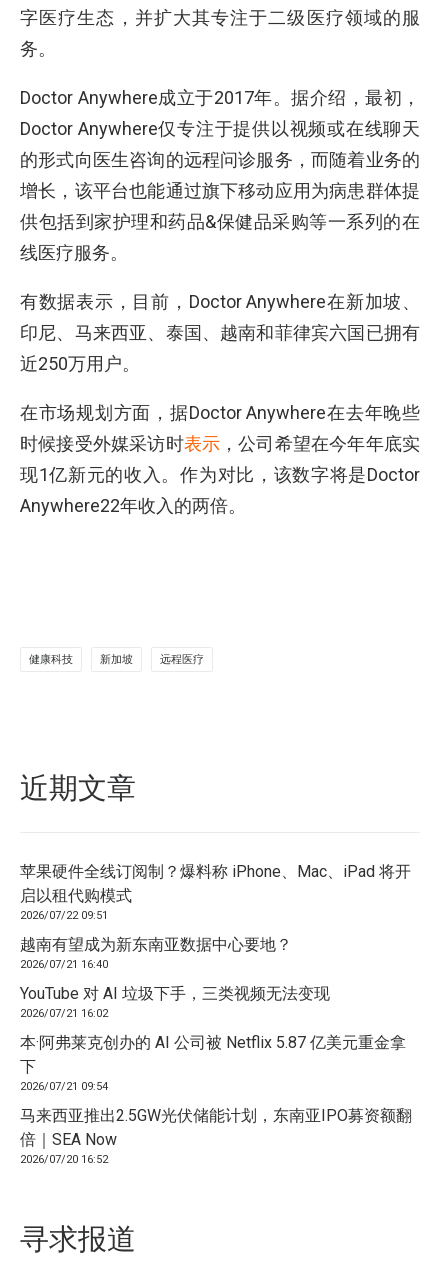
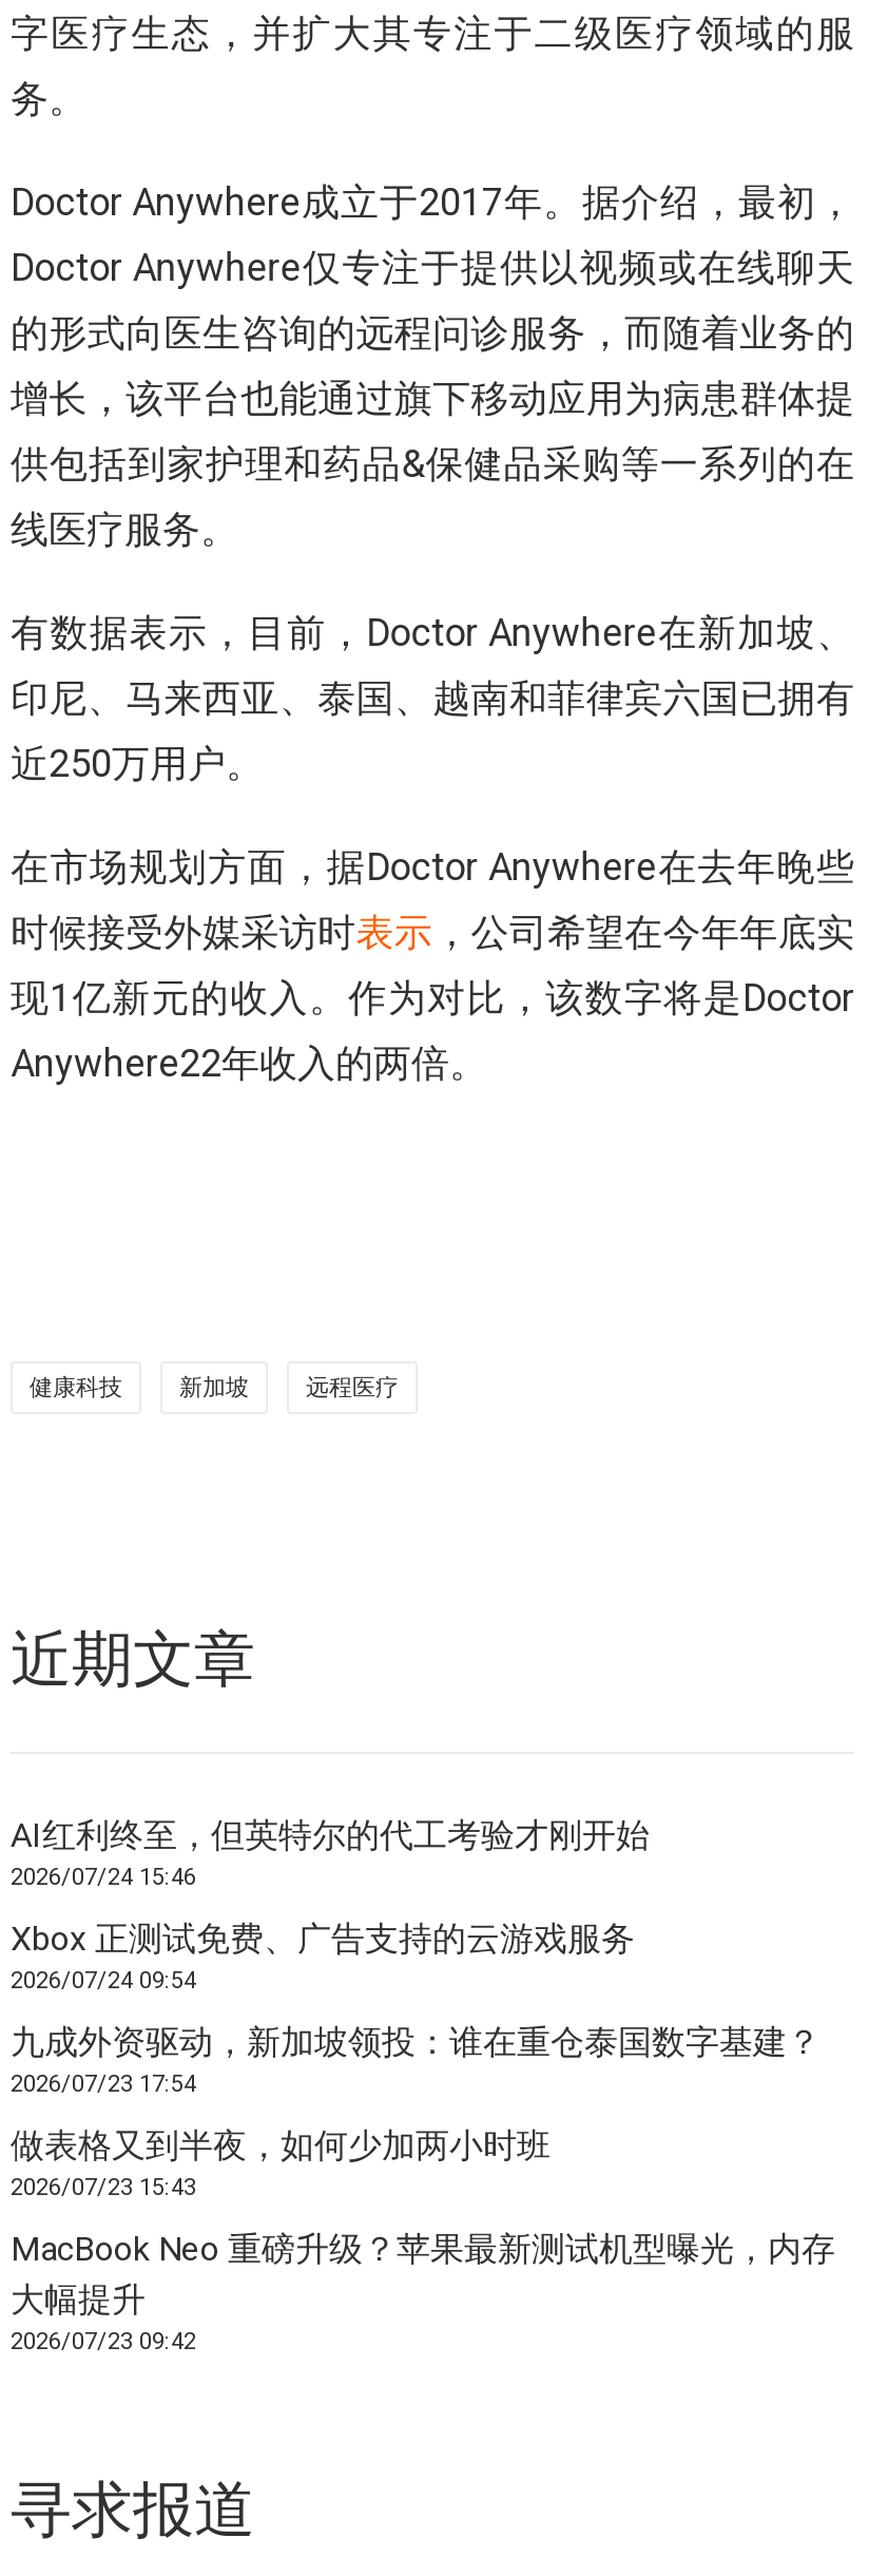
- 苹果硬件全线订阅制？爆料称 iPhone、Mac、iPad 将开
- 启以租代购模式
- 2026/07/22 09:51
+ AI红利终至，但英特尔的代工考验才刚开始
+ 2026/07/24 15:46

- 越南有望成为新东南亚数据中心要地？
- 2026/07/21 16:40
+ Xbox 正测试免费、广告支持的云游戏服务
+ 2026/07/24 09:54

- YouTube 对 AI 垃圾下手，三类视频无法变现
- 2026/07/21 16:02
+ 九成外资驱动，新加坡领投：谁在重仓泰国数字基建？
+ 2026/07/23 17:54

- 本·阿弗莱克创办的 AI 公司被 Netflix 5.87 亿美元重金拿
- 下
- 2026/07/21 09:54
+ 做表格又到半夜，如何少加两小时班
+ 2026/07/23 15:43

- 马来西亚推出2.5GW光伏储能计划，东南亚IPO募资额翻
- 倍｜SEA Now
- 2026/07/20 16:52
+ MacBook Neo 重磅升级？苹果最新测试机型曝光，内存
+ 大幅提升
+ 2026/07/23 09:42
